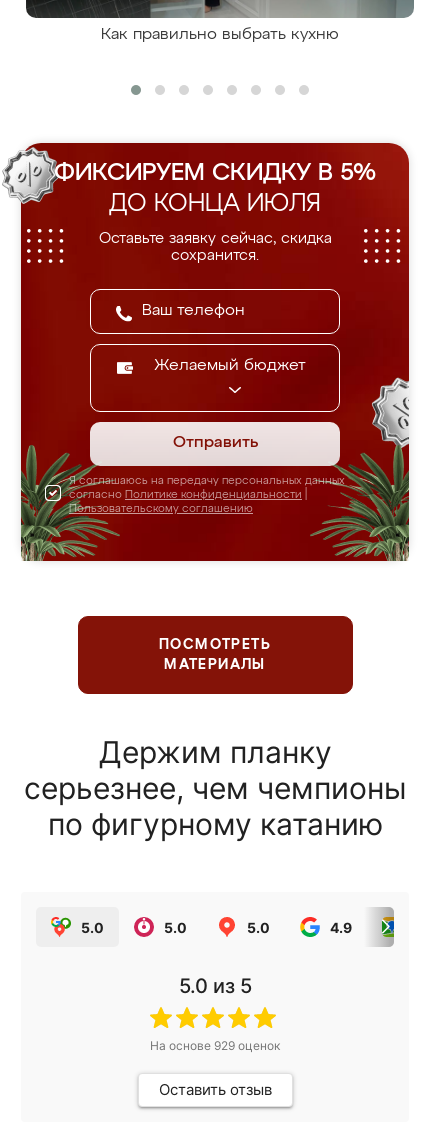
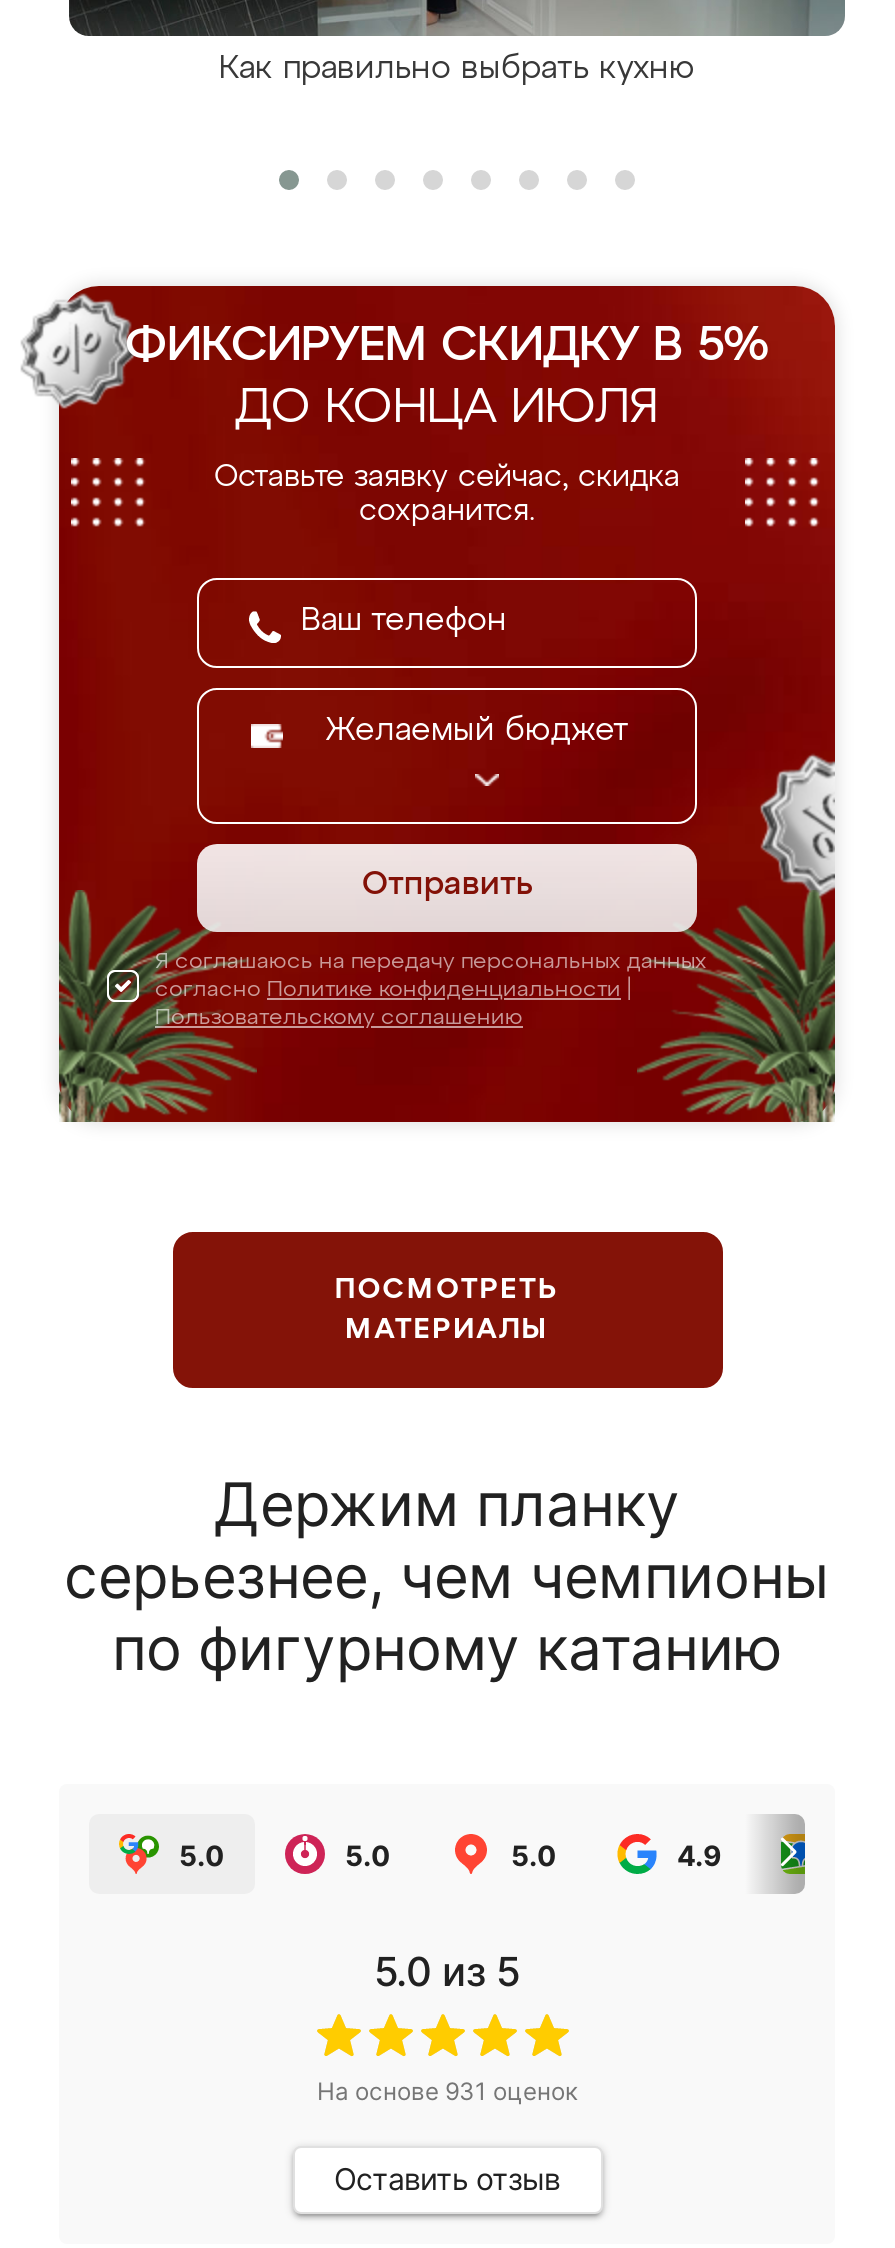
- На основе 929 оценок
+ На основе 931 оценок
